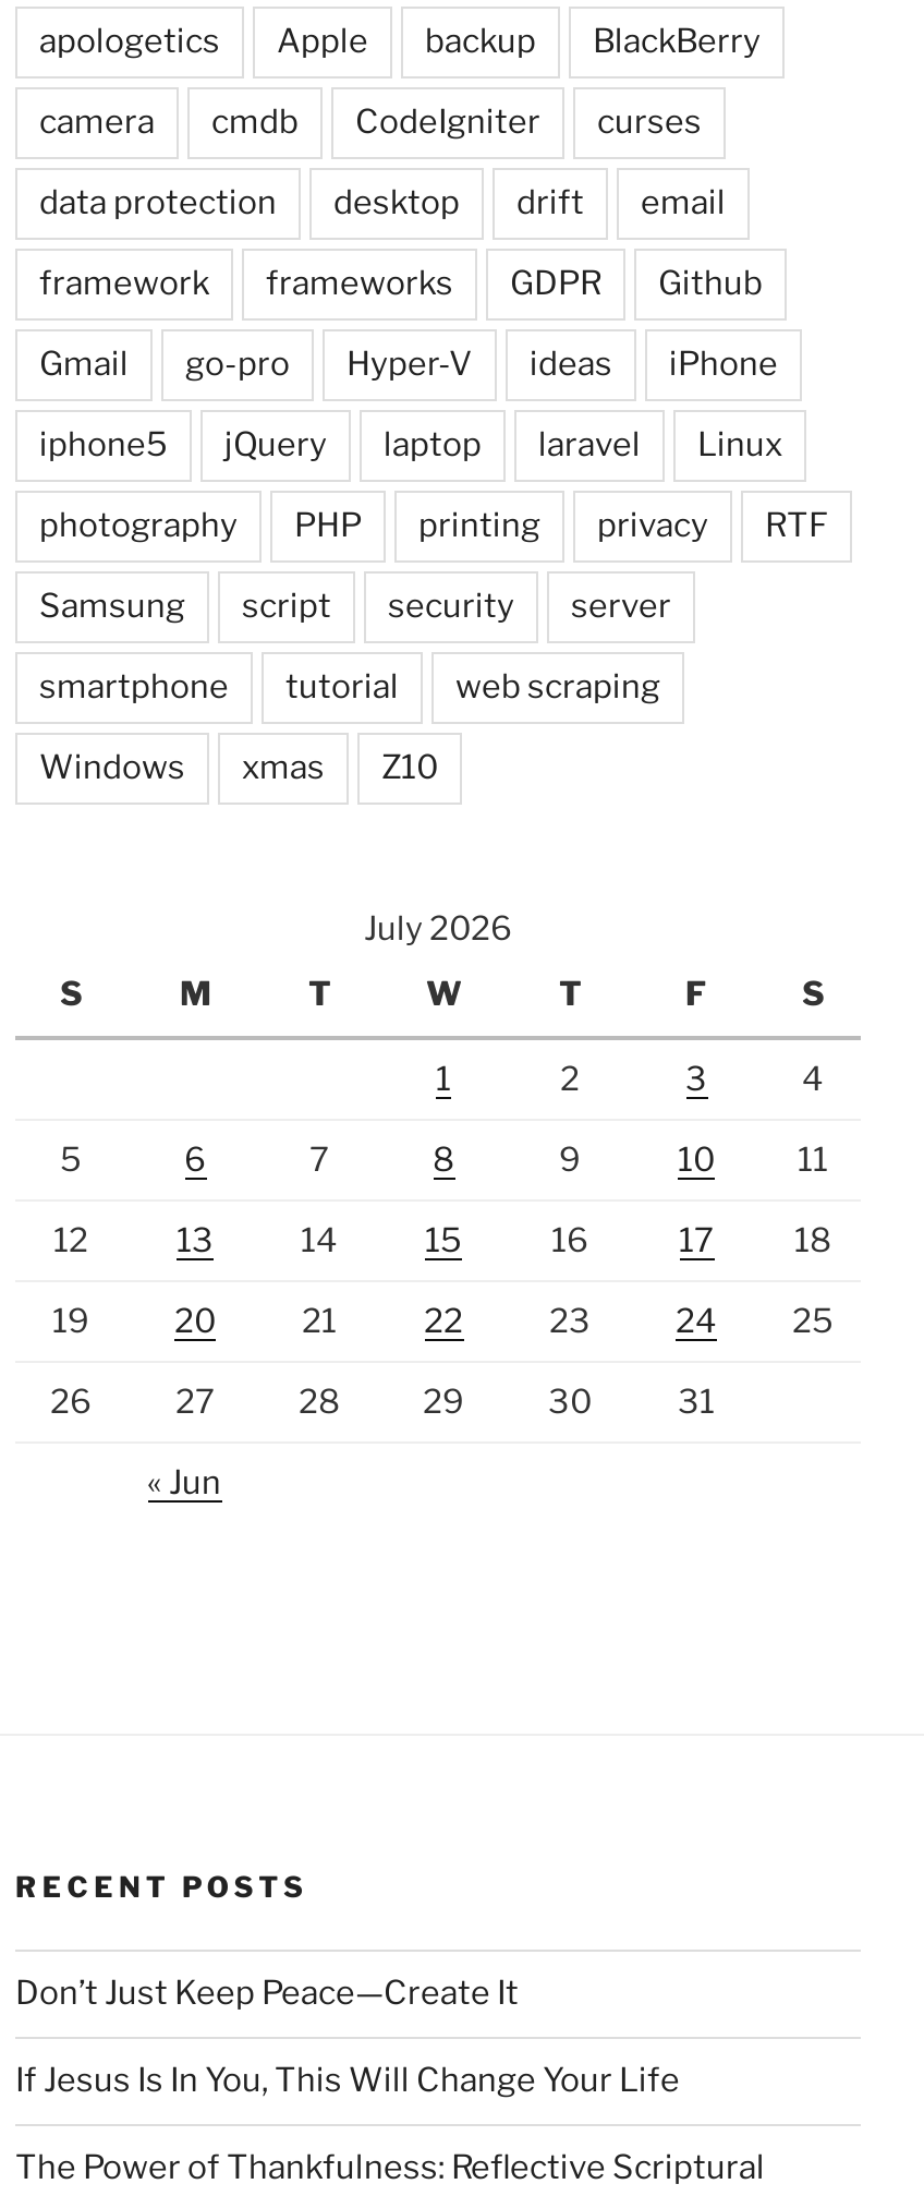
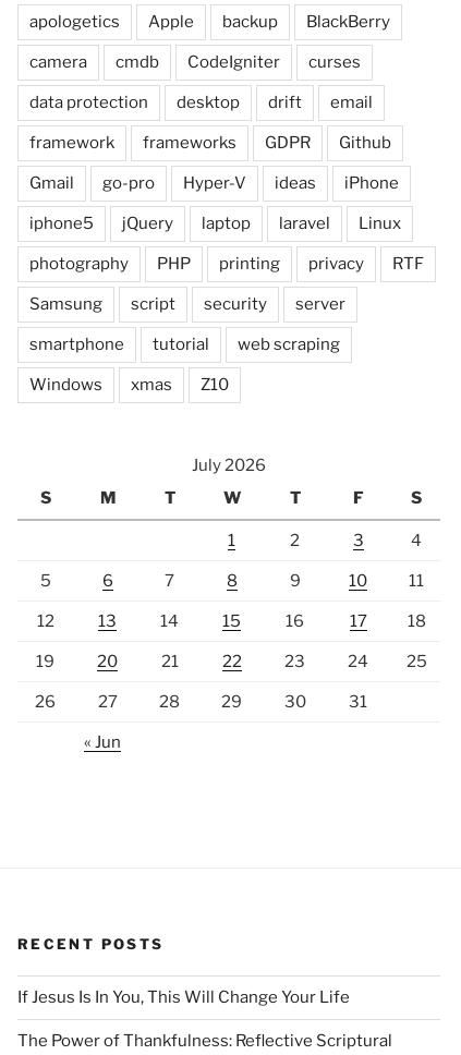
- Don’t Just Keep Peace—Create It
